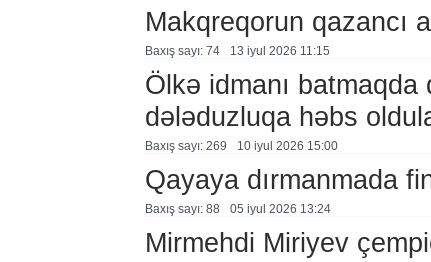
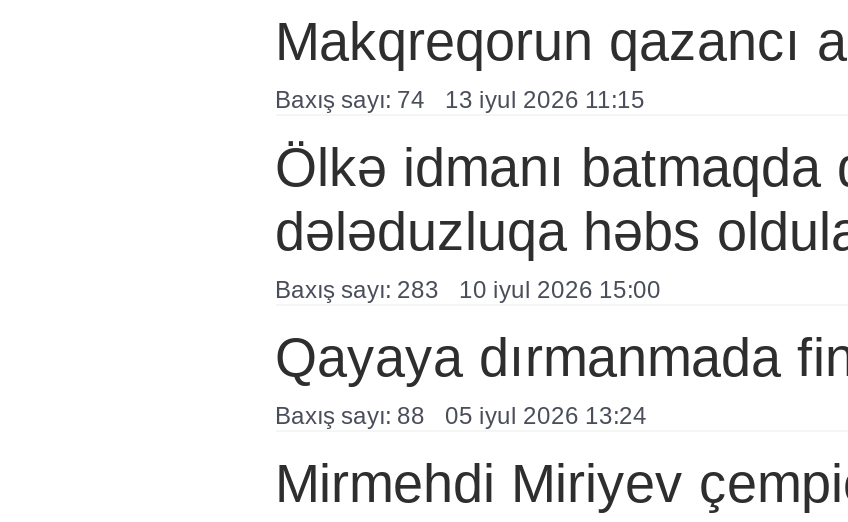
- Baxış sayı: 269 10 i̇yul 2026 15:00
+ Baxış sayı: 283 10 i̇yul 2026 15:00
